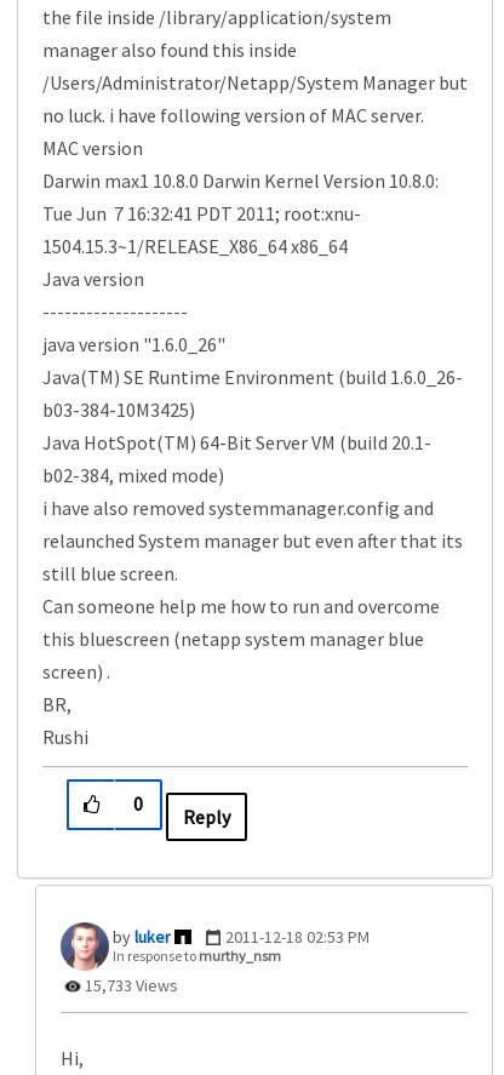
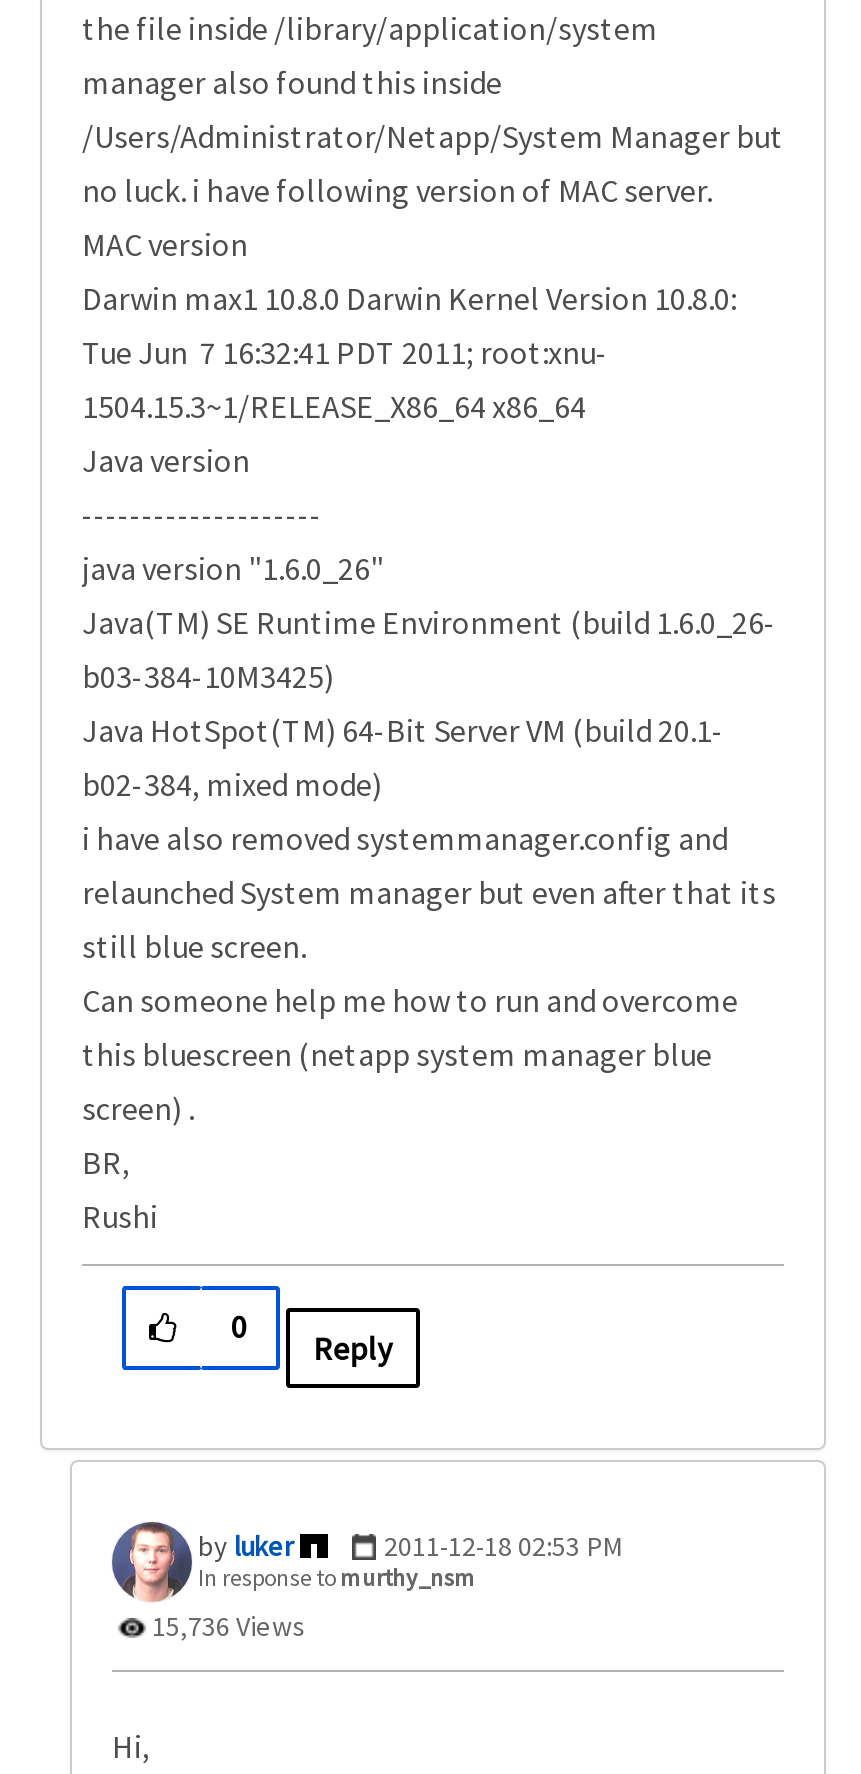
- 15,733 Views
+ 15,736 Views
